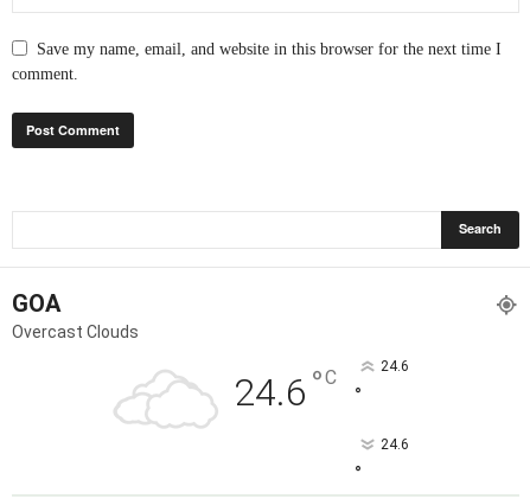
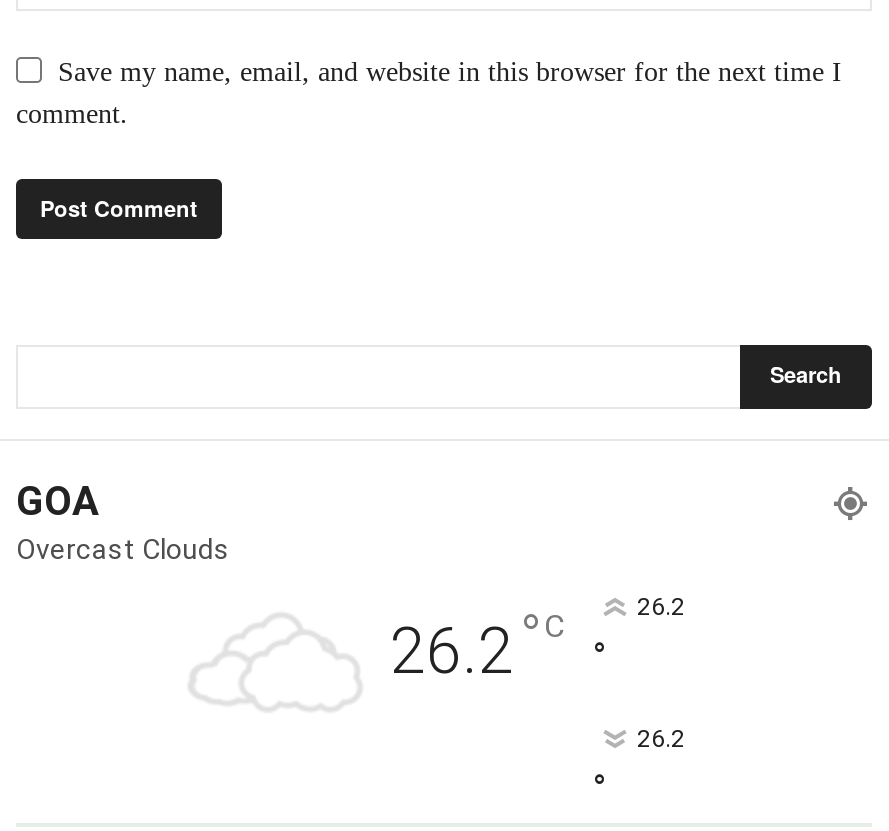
- 24.6 ° C
+ 26.2 ° C

- 24.6
+ 26.2

- 24.6
+ 26.2
